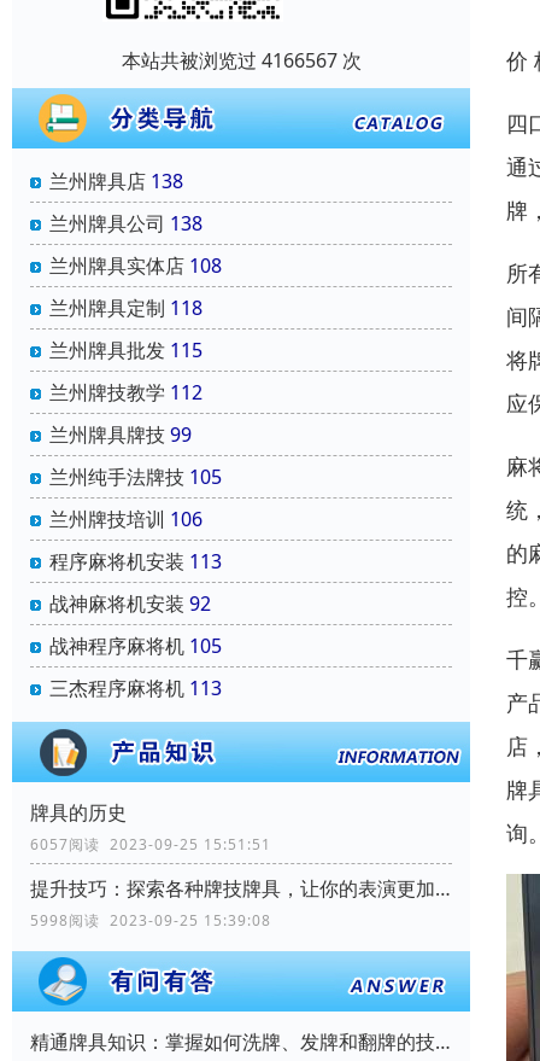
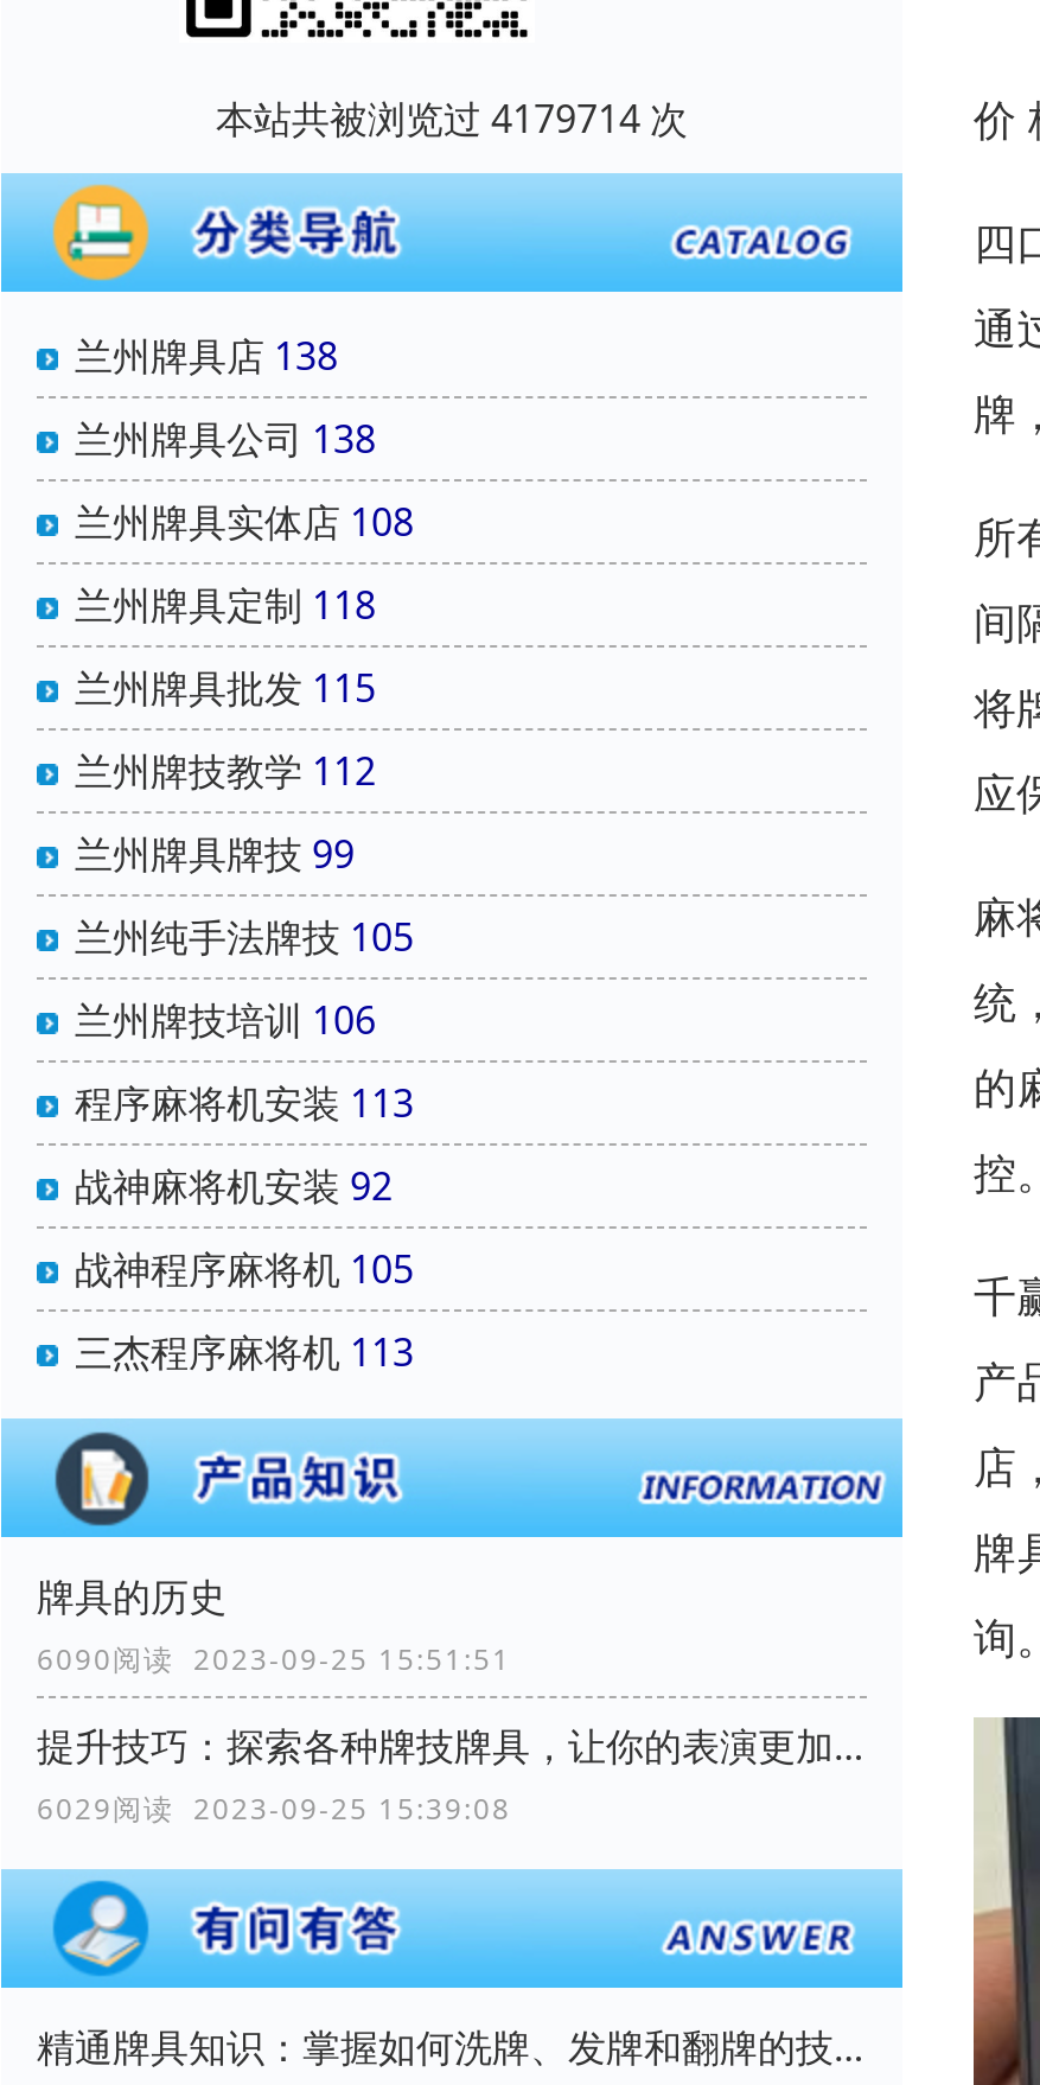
- 本站共被浏览过 4166567 次
+ 本站共被浏览过 4179714 次

- 6057阅读 2023-09-25 15:51:51
+ 6090阅读 2023-09-25 15:51:51

- 5998阅读 2023-09-25 15:39:08
+ 6029阅读 2023-09-25 15:39:08
